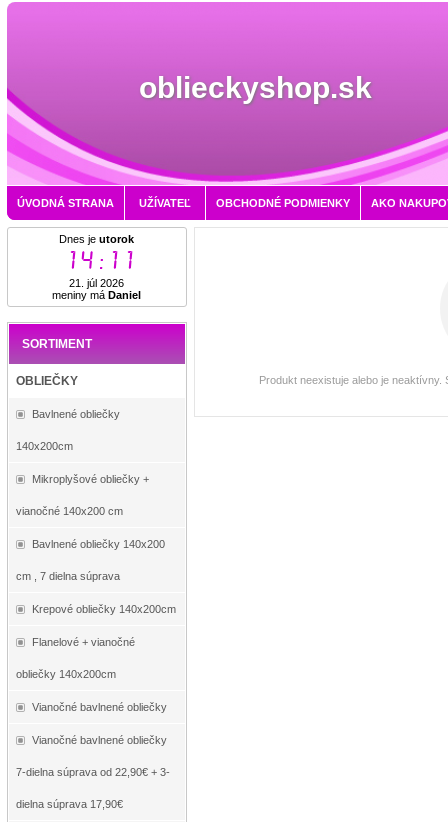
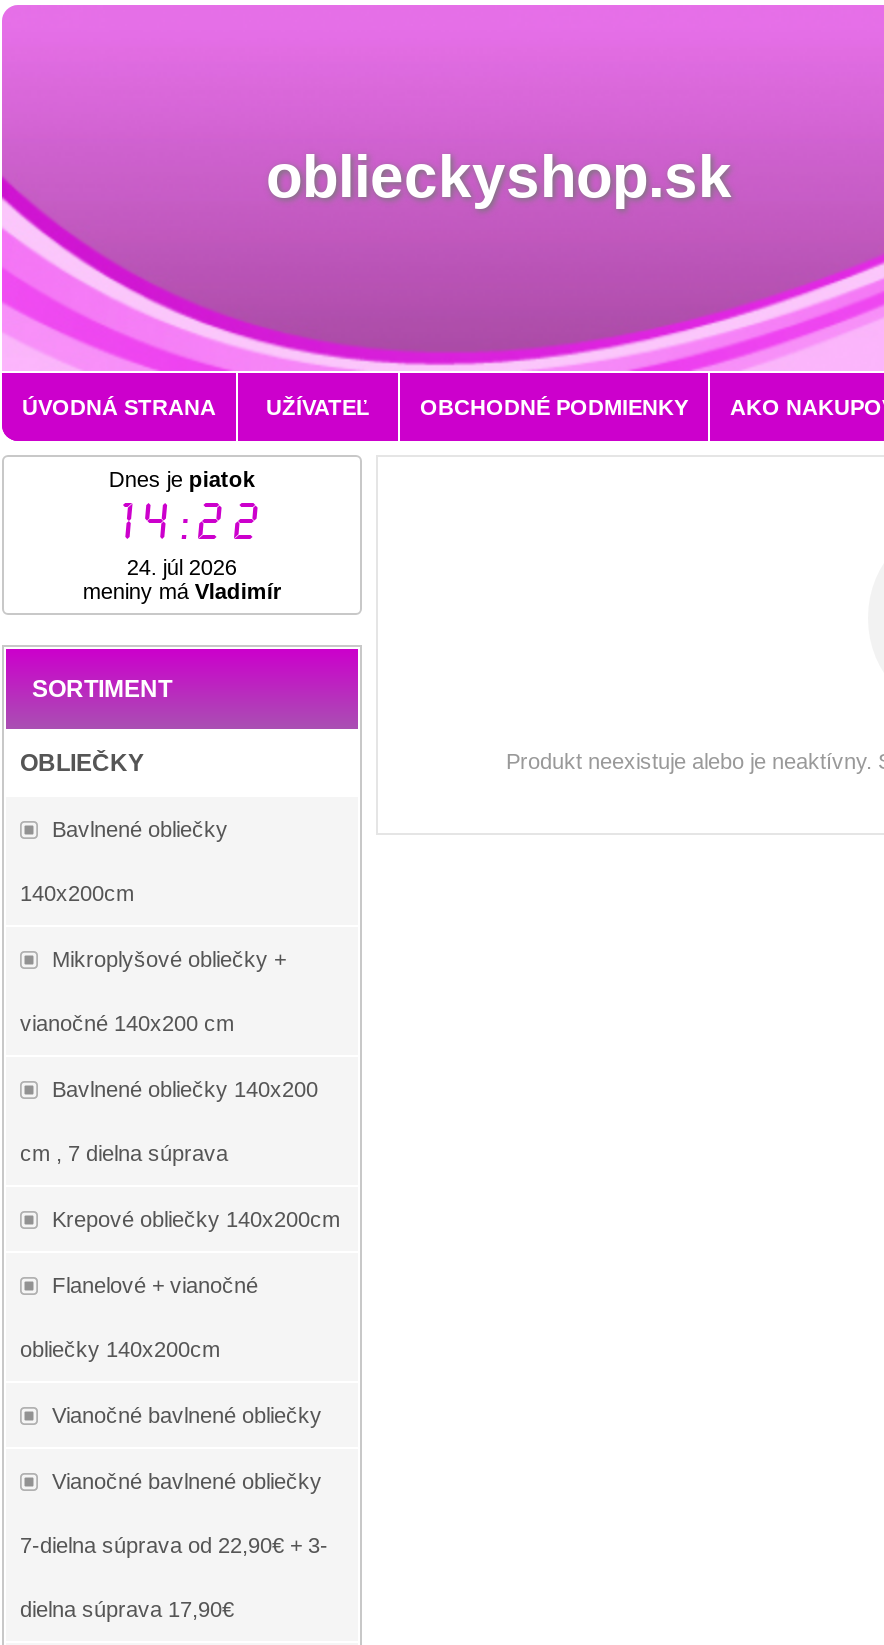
- Dnes je utorok
+ Dnes je piatok

- 14:11
+ 14:22

- 21. júl 2026
+ 24. júl 2026

- meniny má Daniel
+ meniny má Vladimír
